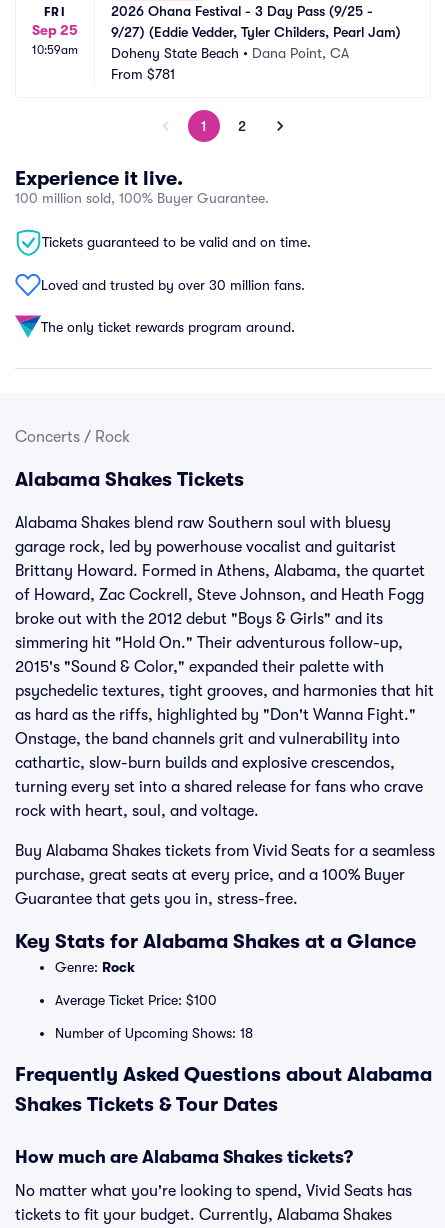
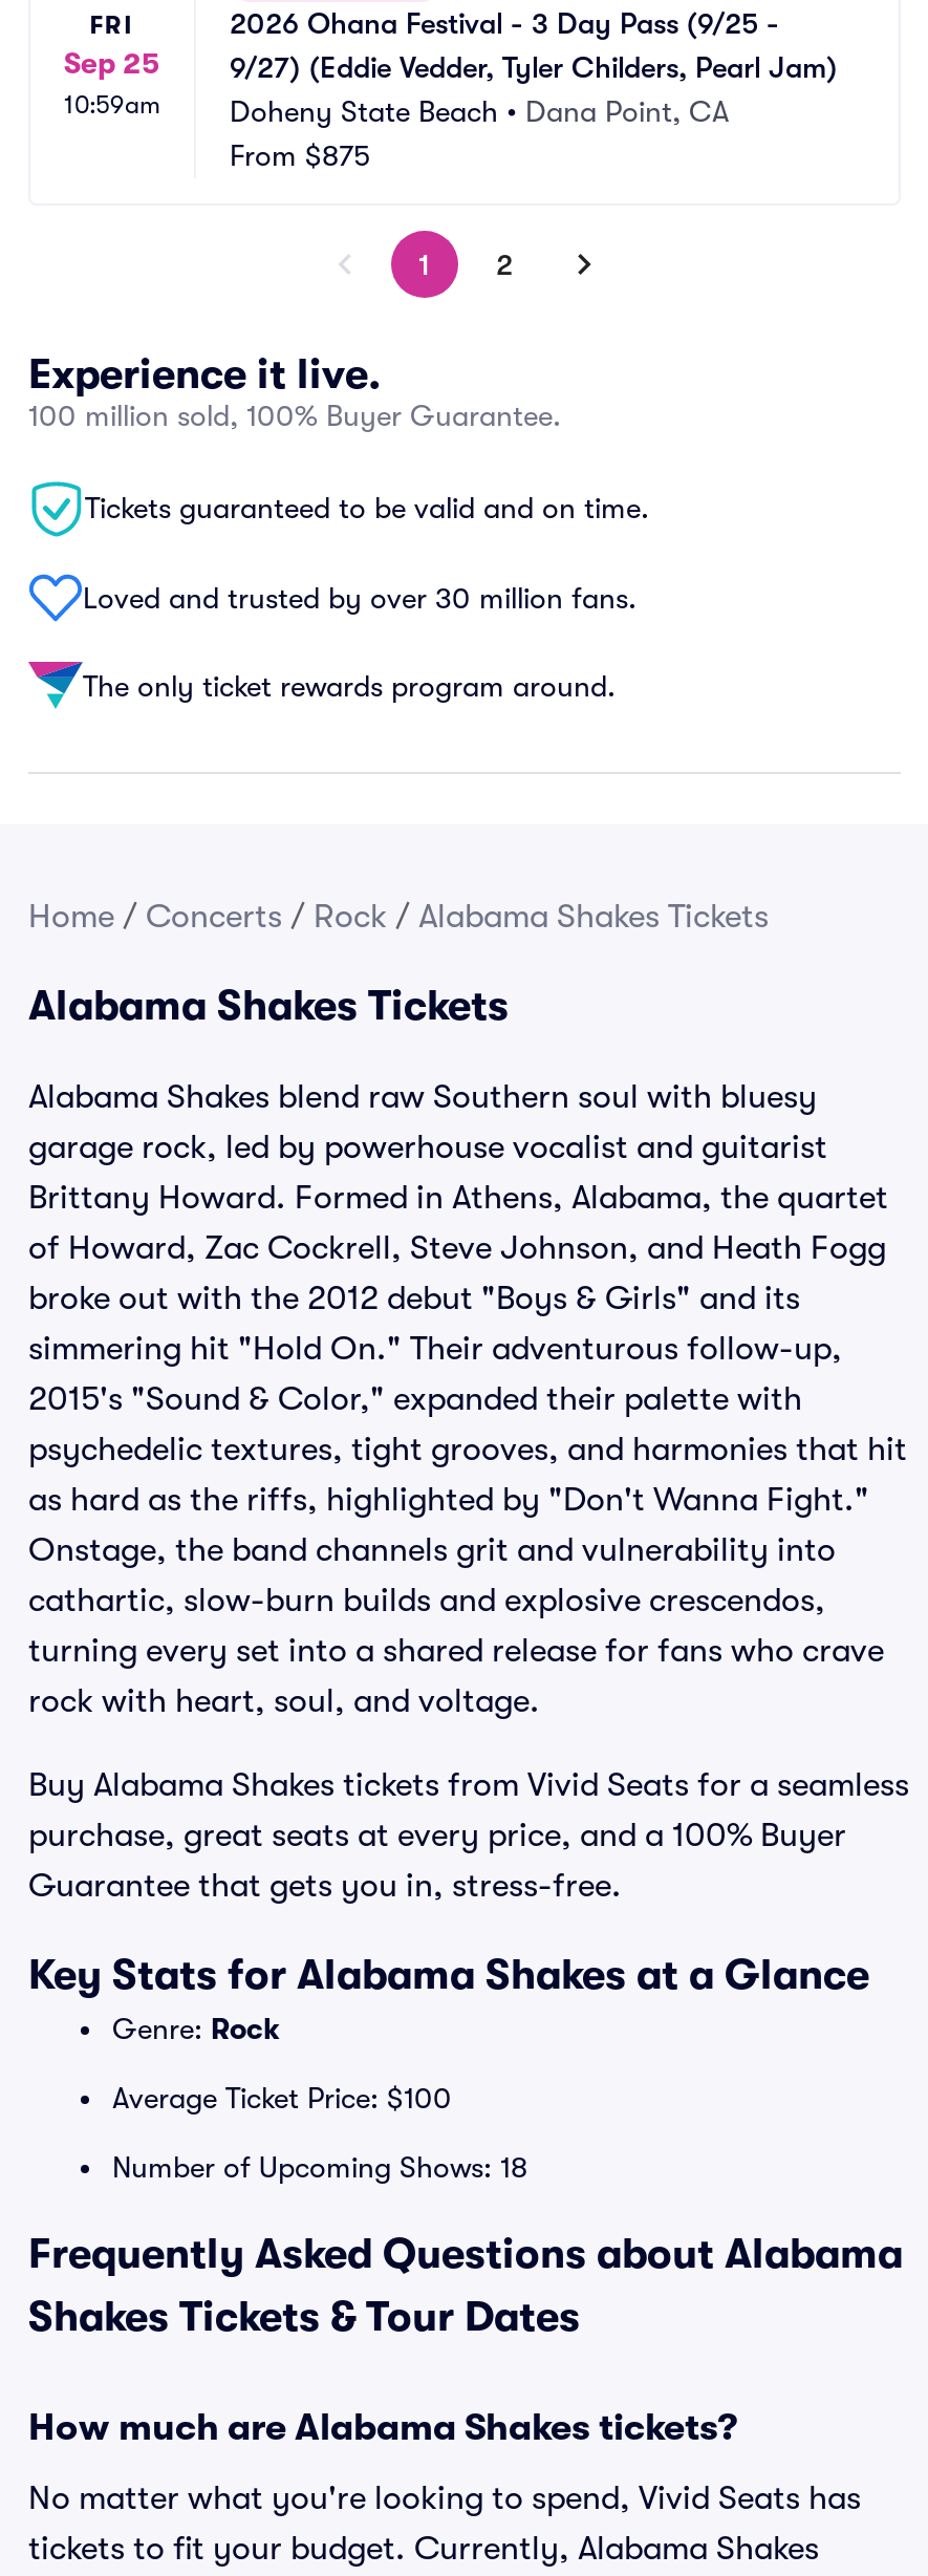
- From $781
+ From $875

- Concerts / Rock
+ Home / Concerts / Rock / Alabama Shakes Tickets
